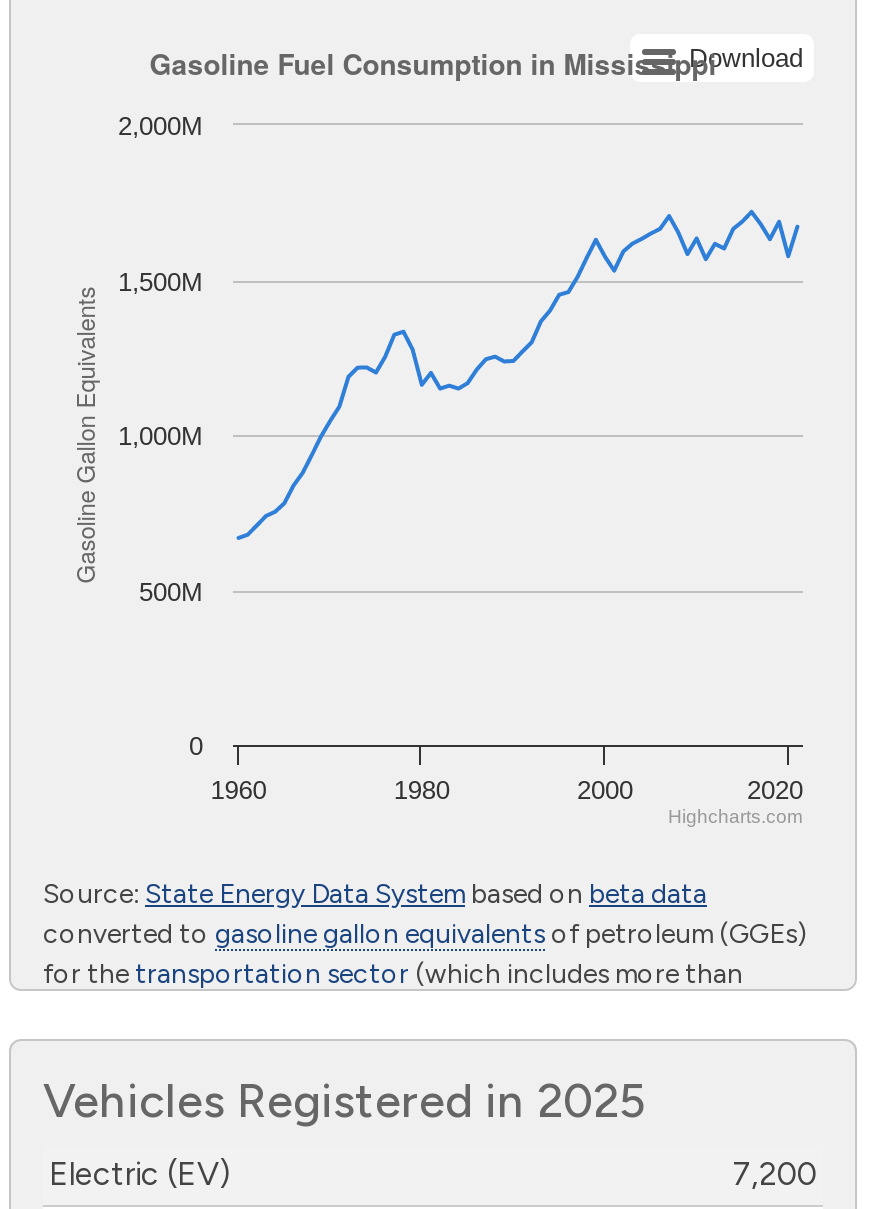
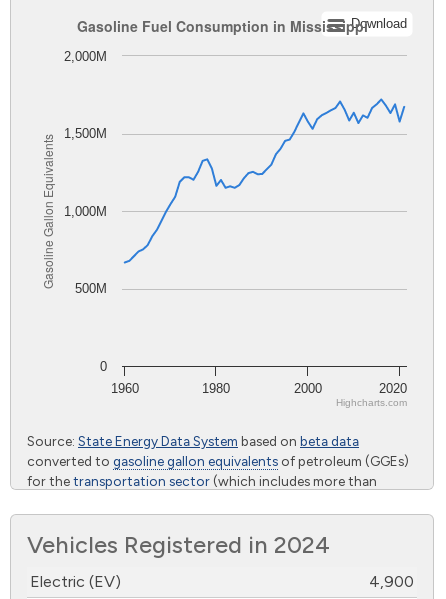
- Vehicles Registered in 2025
+ Vehicles Registered in 2024

- 7,200
+ 4,900
